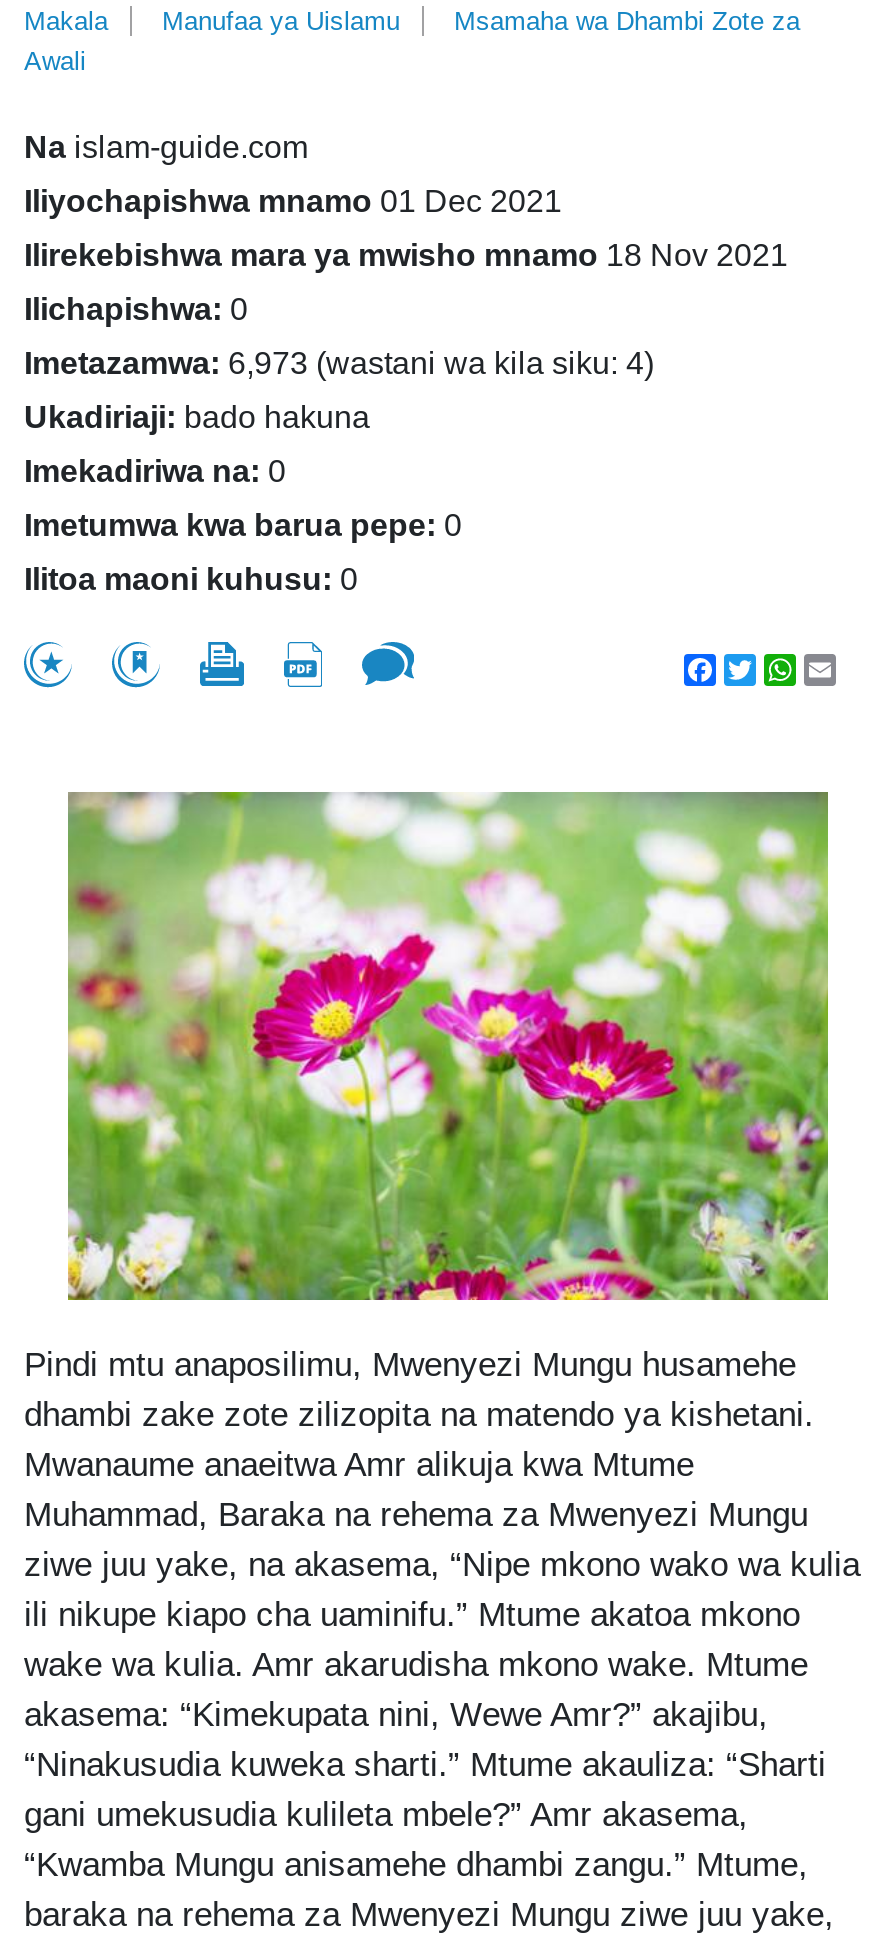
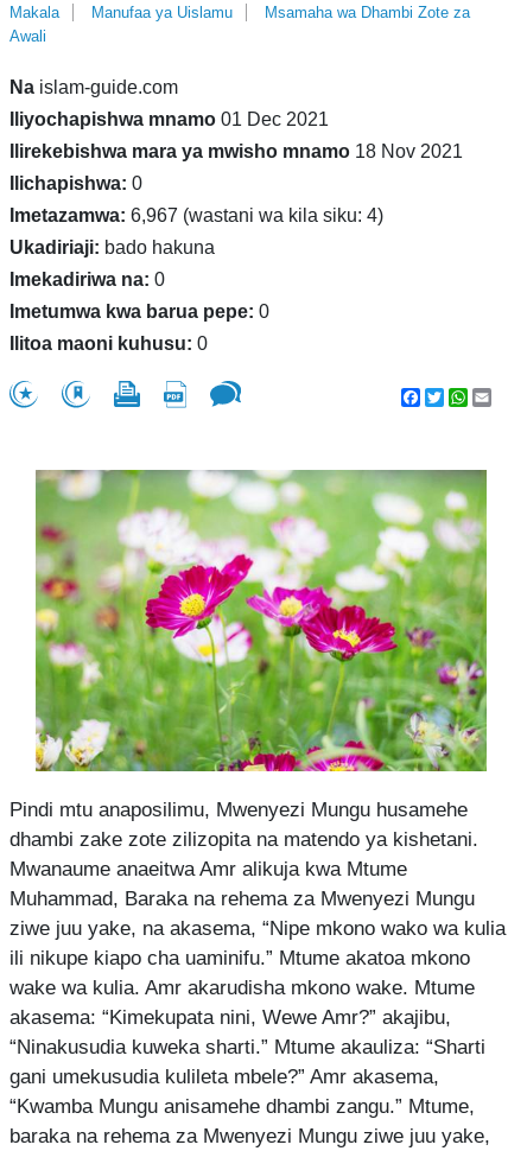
- Imetazamwa: 6,973 (wastani wa kila siku: 4)
+ Imetazamwa: 6,967 (wastani wa kila siku: 4)
